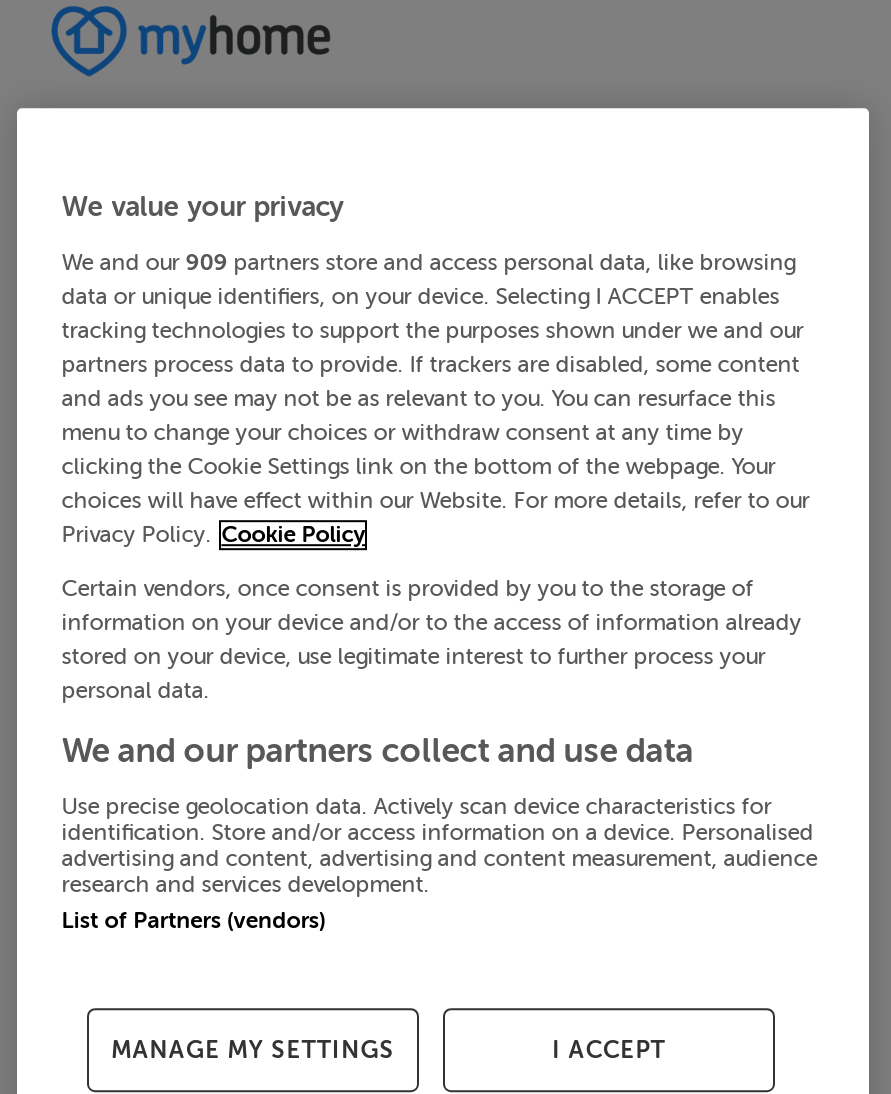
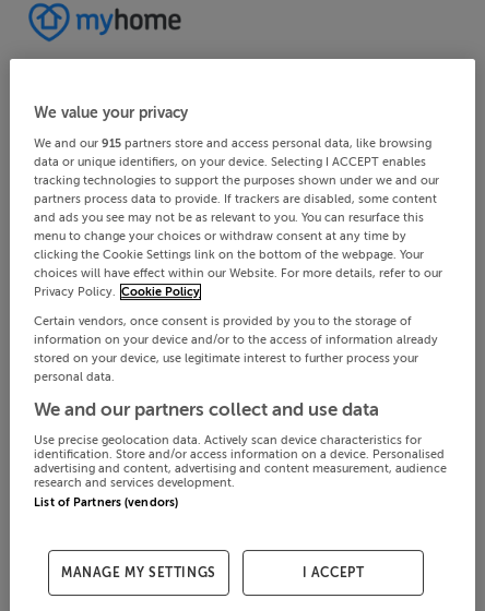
- We and our 909 partners store and access personal data, like browsing
+ We and our 915 partners store and access personal data, like browsing
